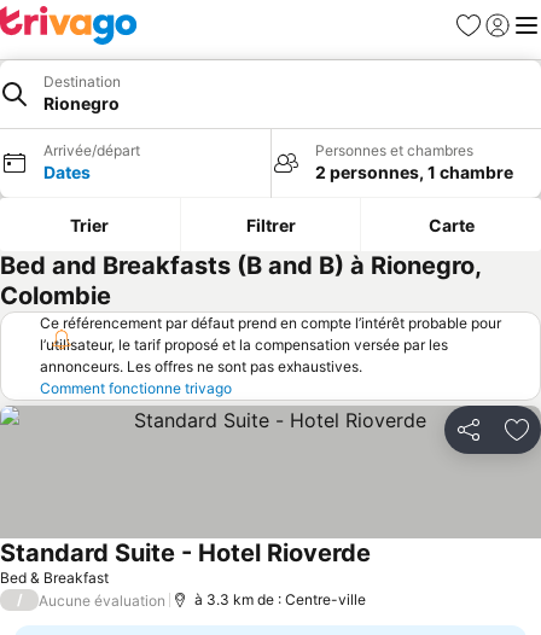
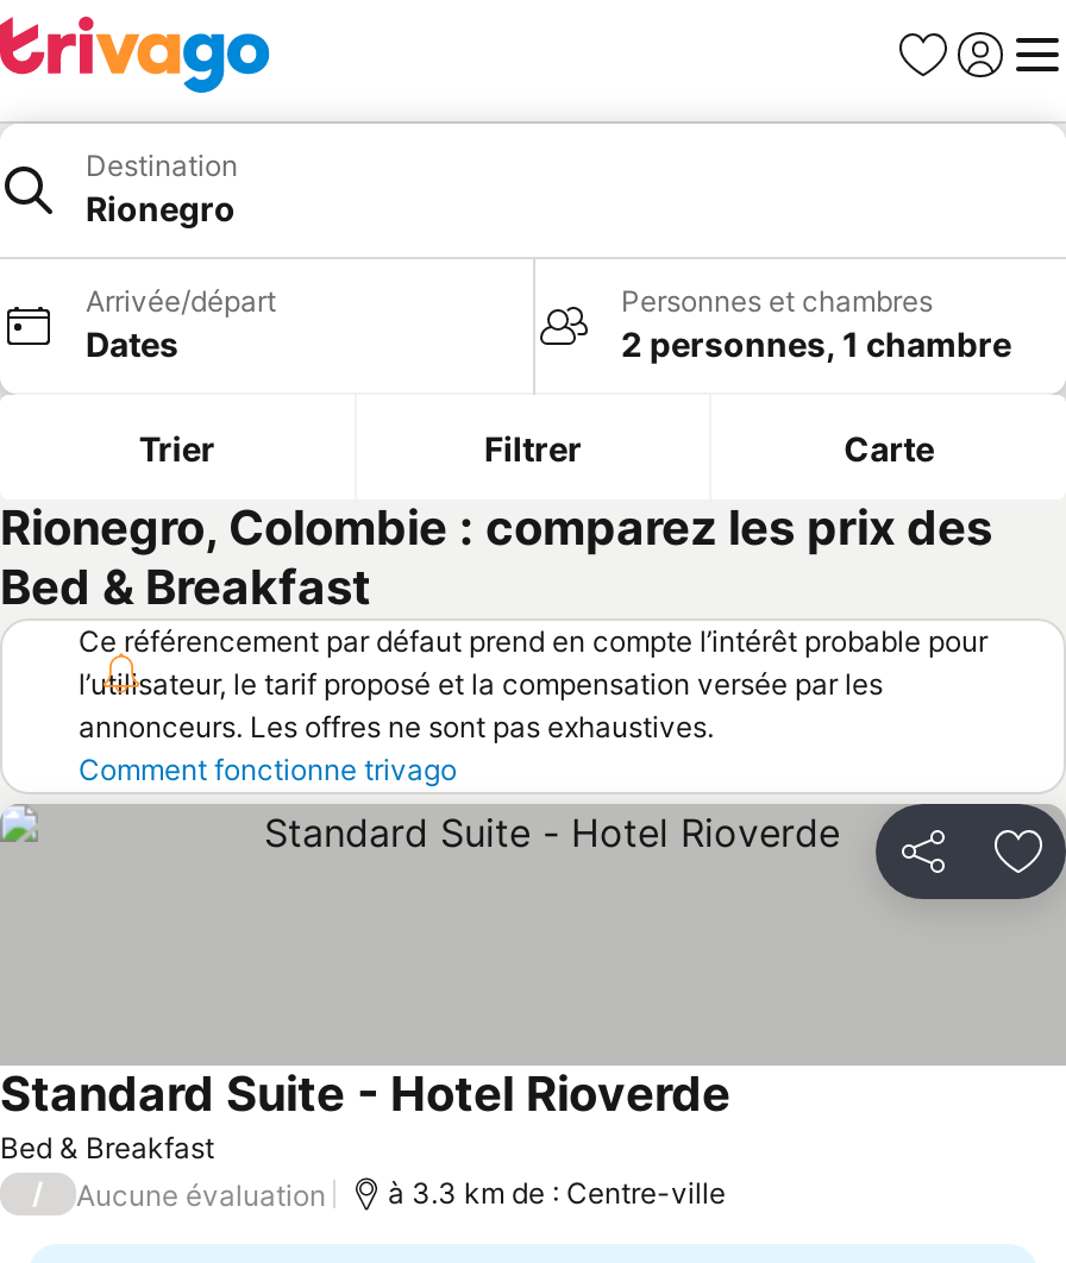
- Bed and Breakfasts (B and B) à Rionegro,
- Colombie
+ Rionegro, Colombie : comparez les prix des
+ Bed & Breakfast
